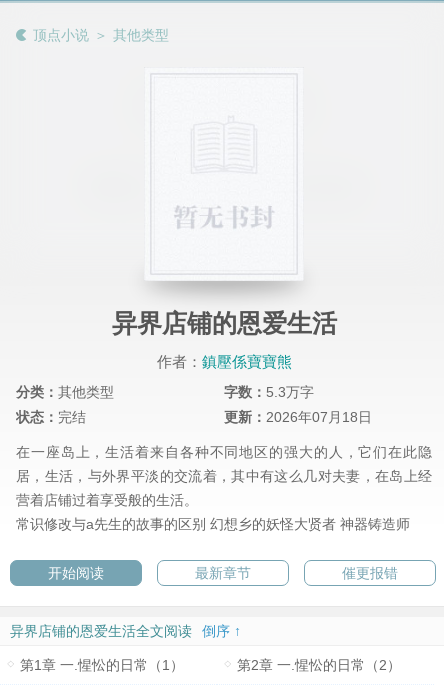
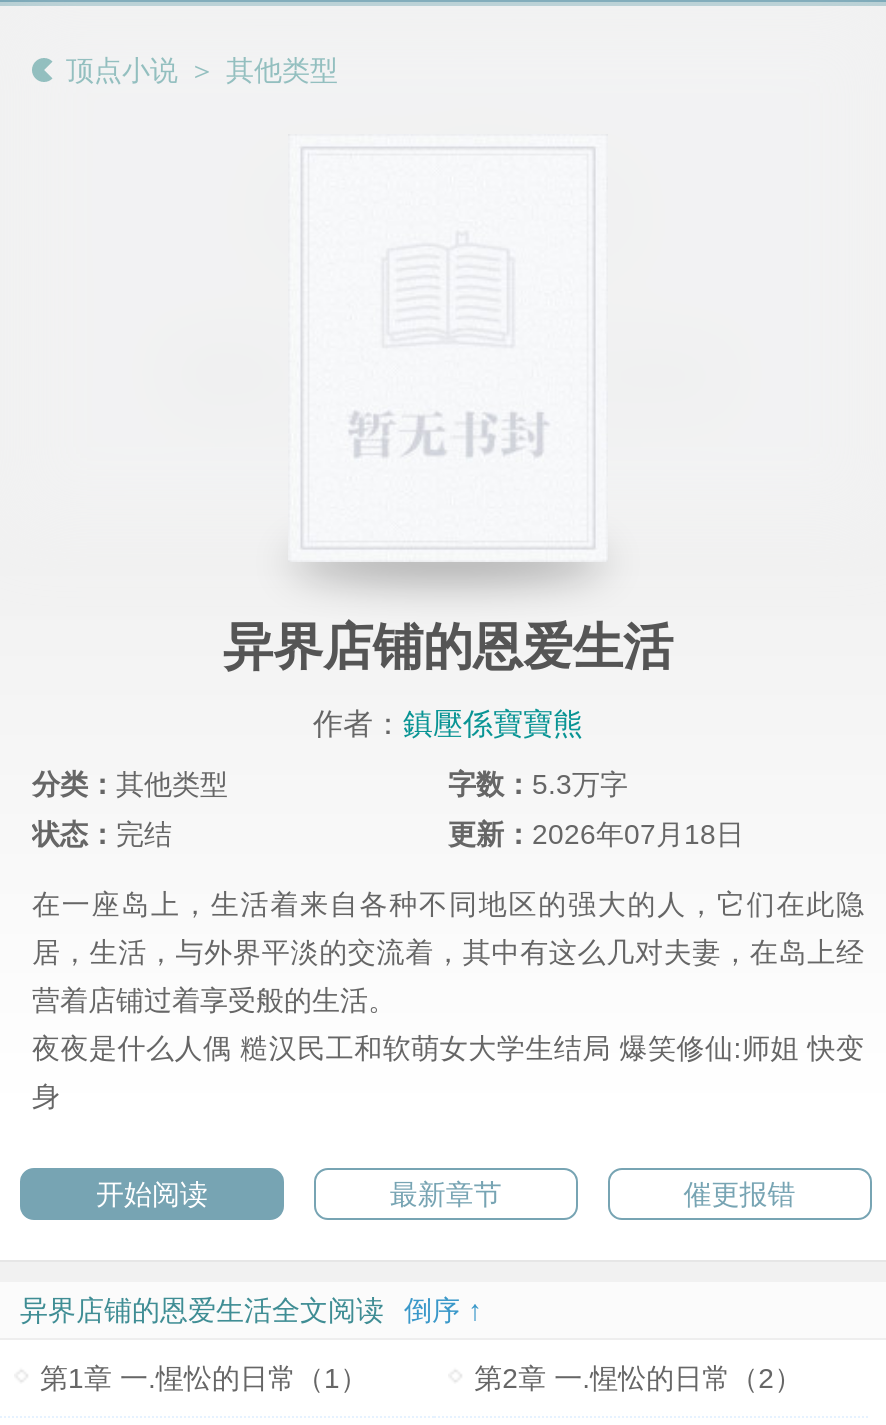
- 常识修改与a先生的故事的区别 幻想乡的妖怪大贤者 神器铸造师
+ 夜夜是什么人偶 糙汉民工和软萌女大学生结局 爆笑修仙:师姐 快变
+ 身
